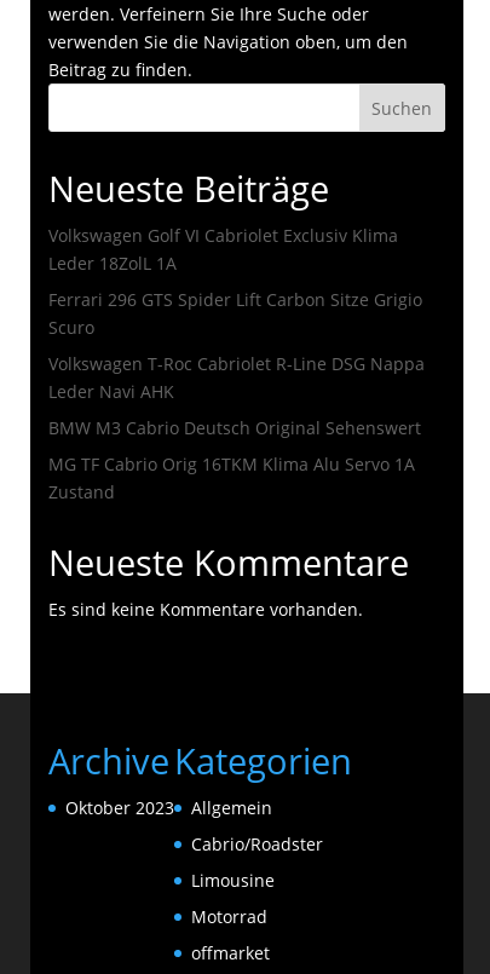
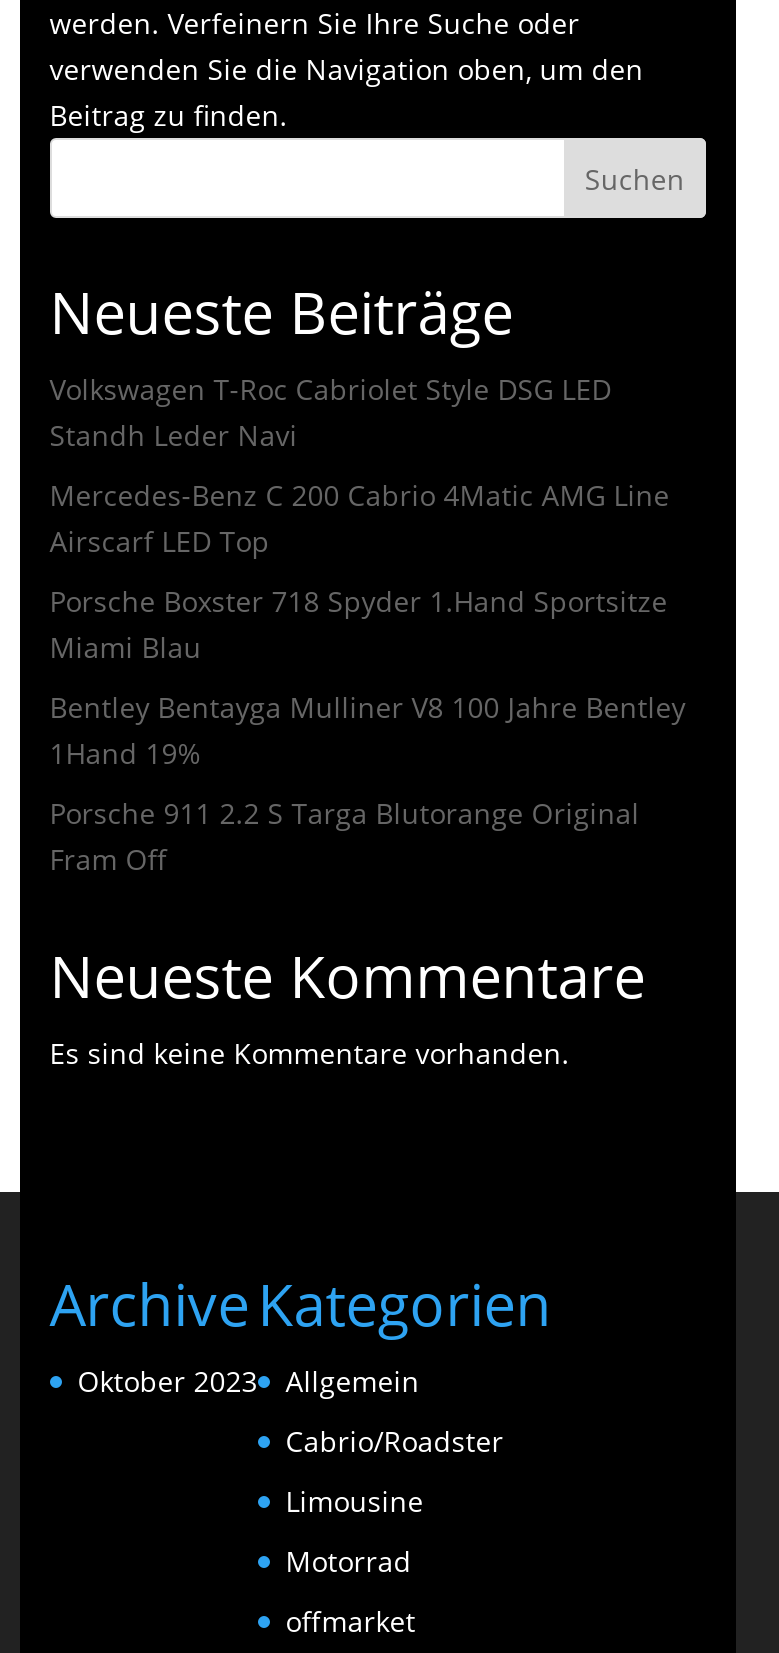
- Volkswagen Golf VI Cabriolet Exclusiv Klima
- Leder 18ZolL 1A
+ Volkswagen T-Roc Cabriolet Style DSG LED
+ Standh Leder Navi

- Ferrari 296 GTS Spider Lift Carbon Sitze Grigio
- Scuro
+ Mercedes-Benz C 200 Cabrio 4Matic AMG Line
+ Airscarf LED Top

- Volkswagen T-Roc Cabriolet R-Line DSG Nappa
- Leder Navi AHK
+ Porsche Boxster 718 Spyder 1.Hand Sportsitze
+ Miami Blau

- BMW M3 Cabrio Deutsch Original Sehenswert
+ Bentley Bentayga Mulliner V8 100 Jahre Bentley
+ 1Hand 19%

- MG TF Cabrio Orig 16TKM Klima Alu Servo 1A
- Zustand
+ Porsche 911 2.2 S Targa Blutorange Original
+ Fram Off
